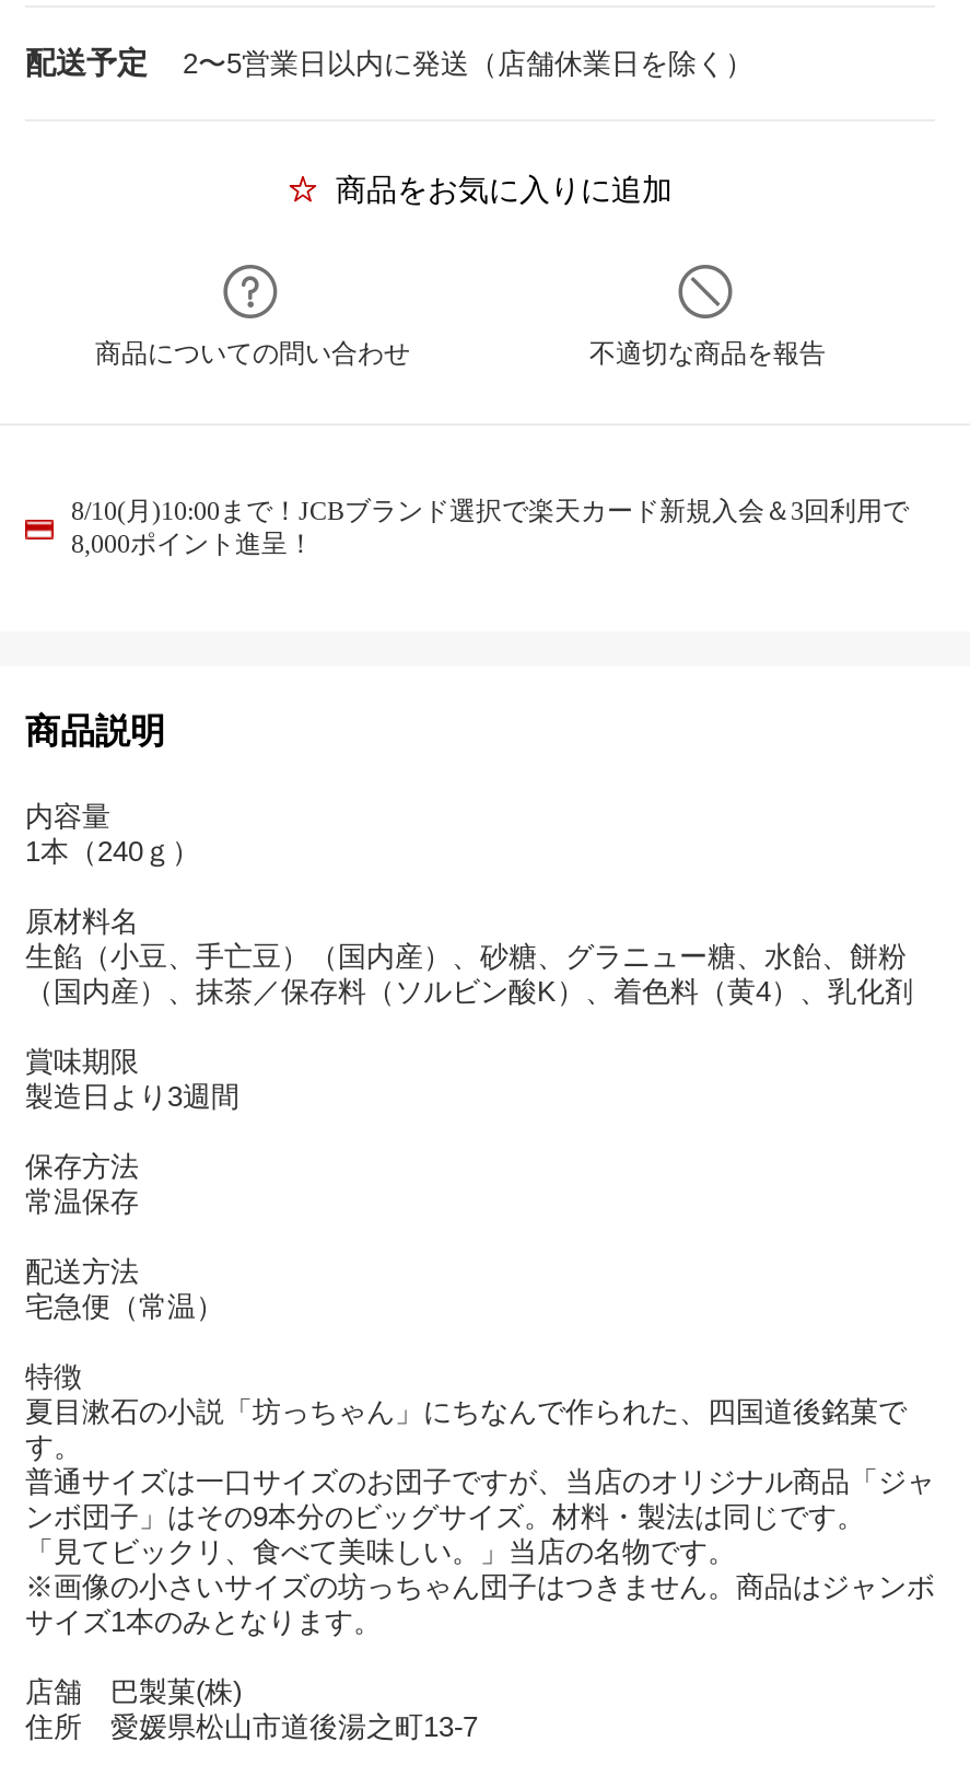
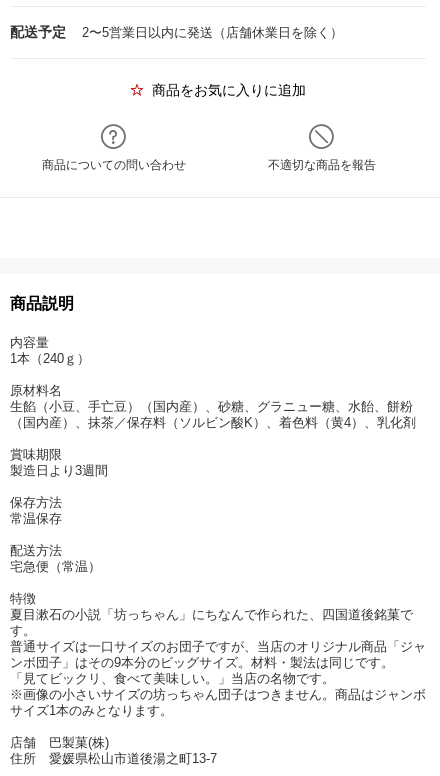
- 8/10(月)10:00まで！JCBブランド選択で楽天カード新規入会＆3回利用で
- 8,000ポイント進呈！
